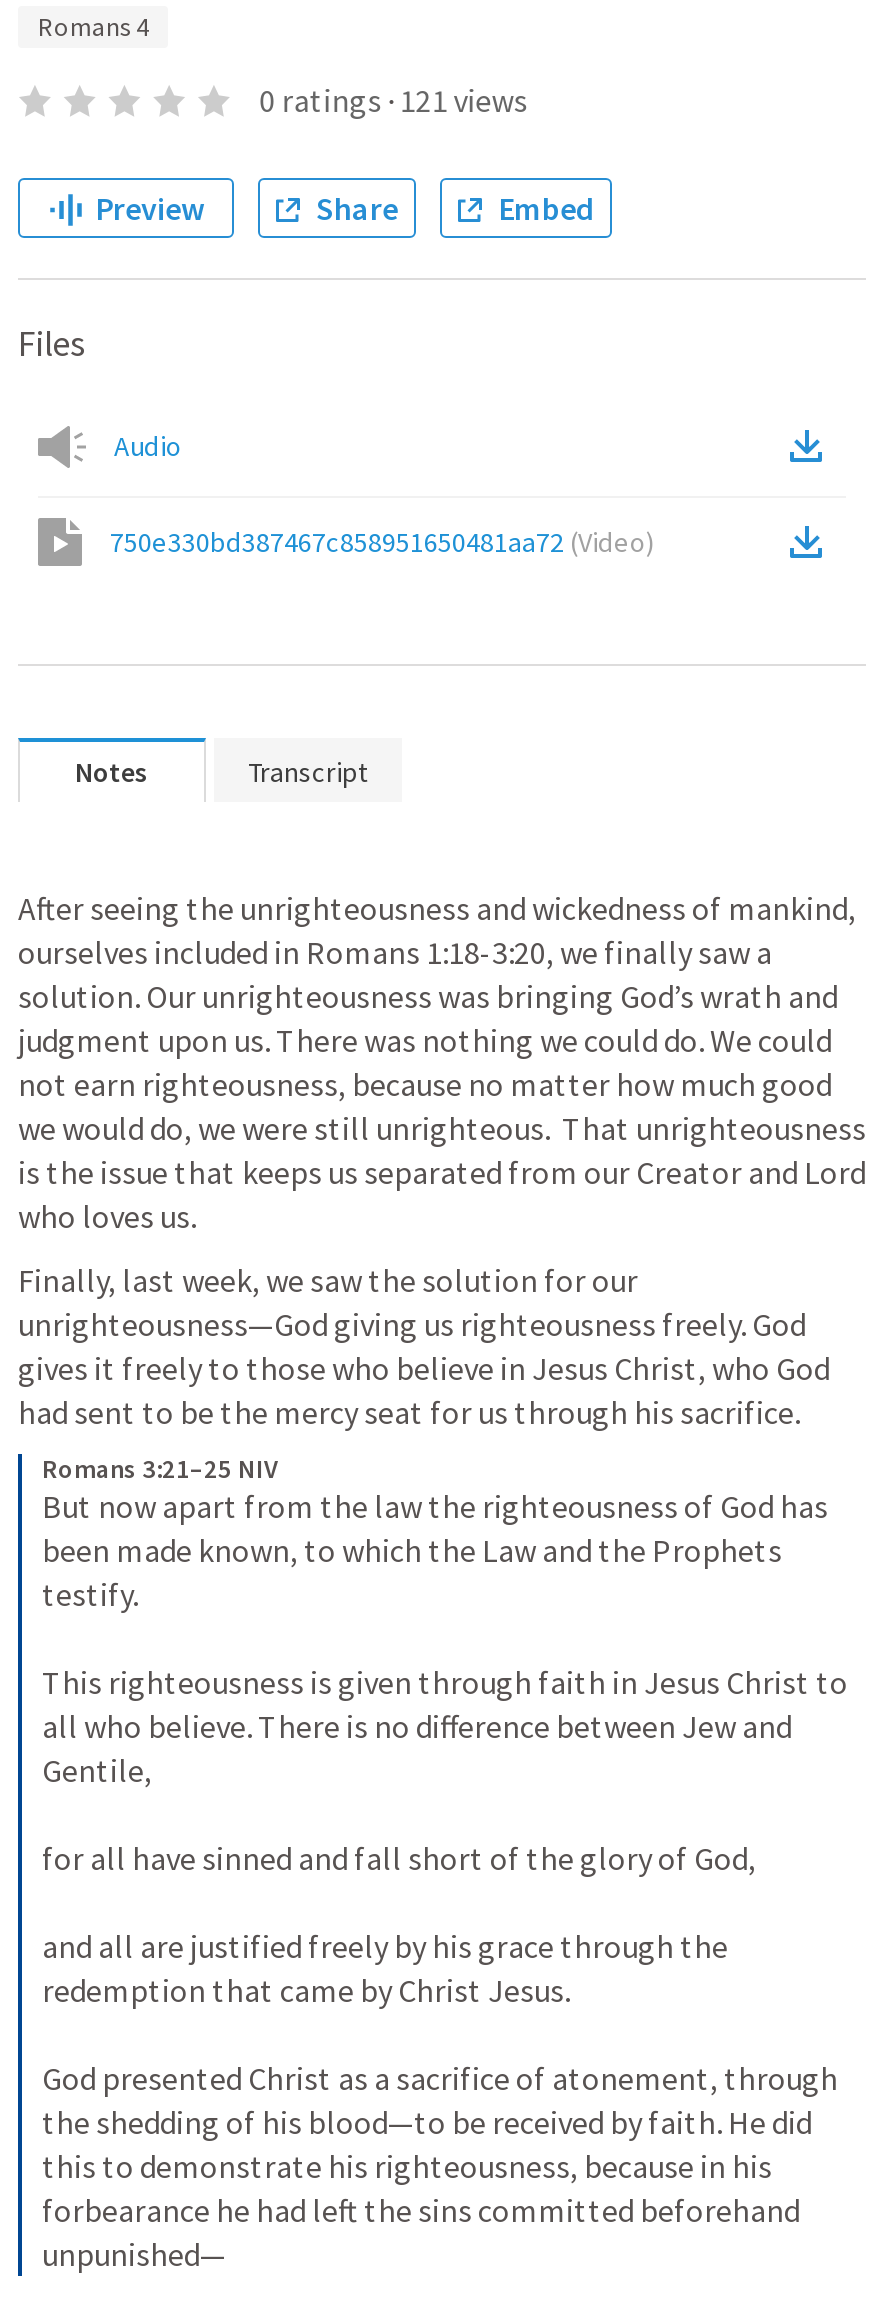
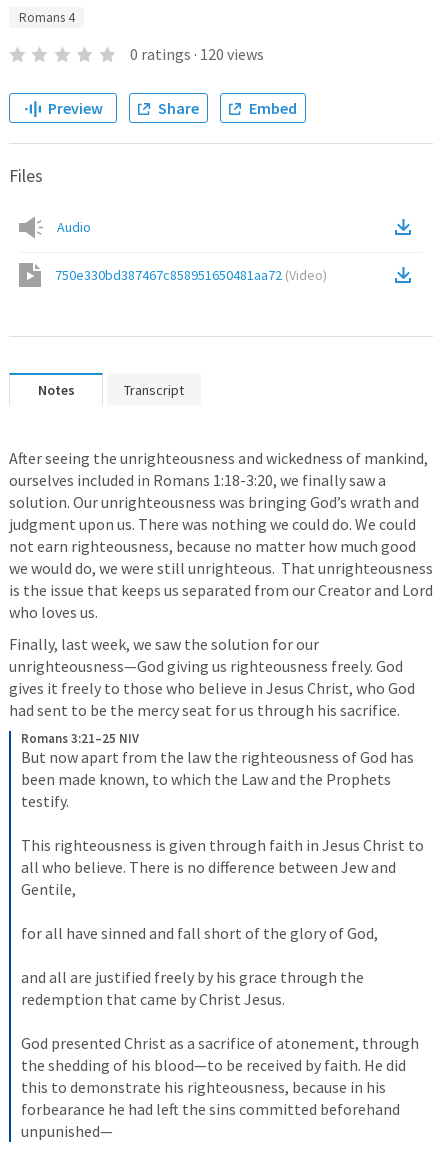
- 0 ratings · 121 views
+ 0 ratings · 120 views
